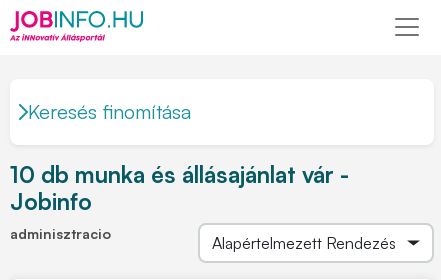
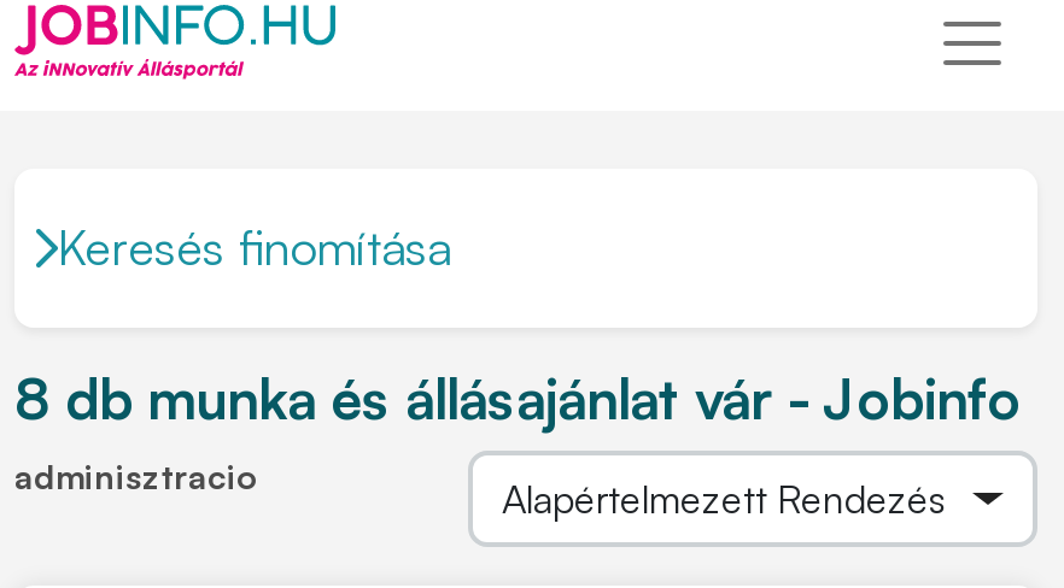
- 10 db munka és állásajánlat vár -
- Jobinfo
+ 8 db munka és állásajánlat vár - Jobinfo
